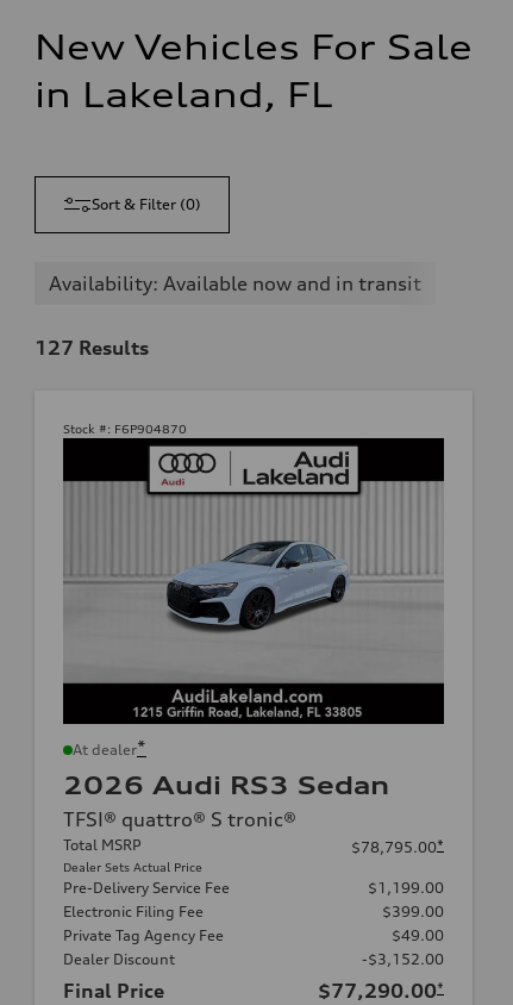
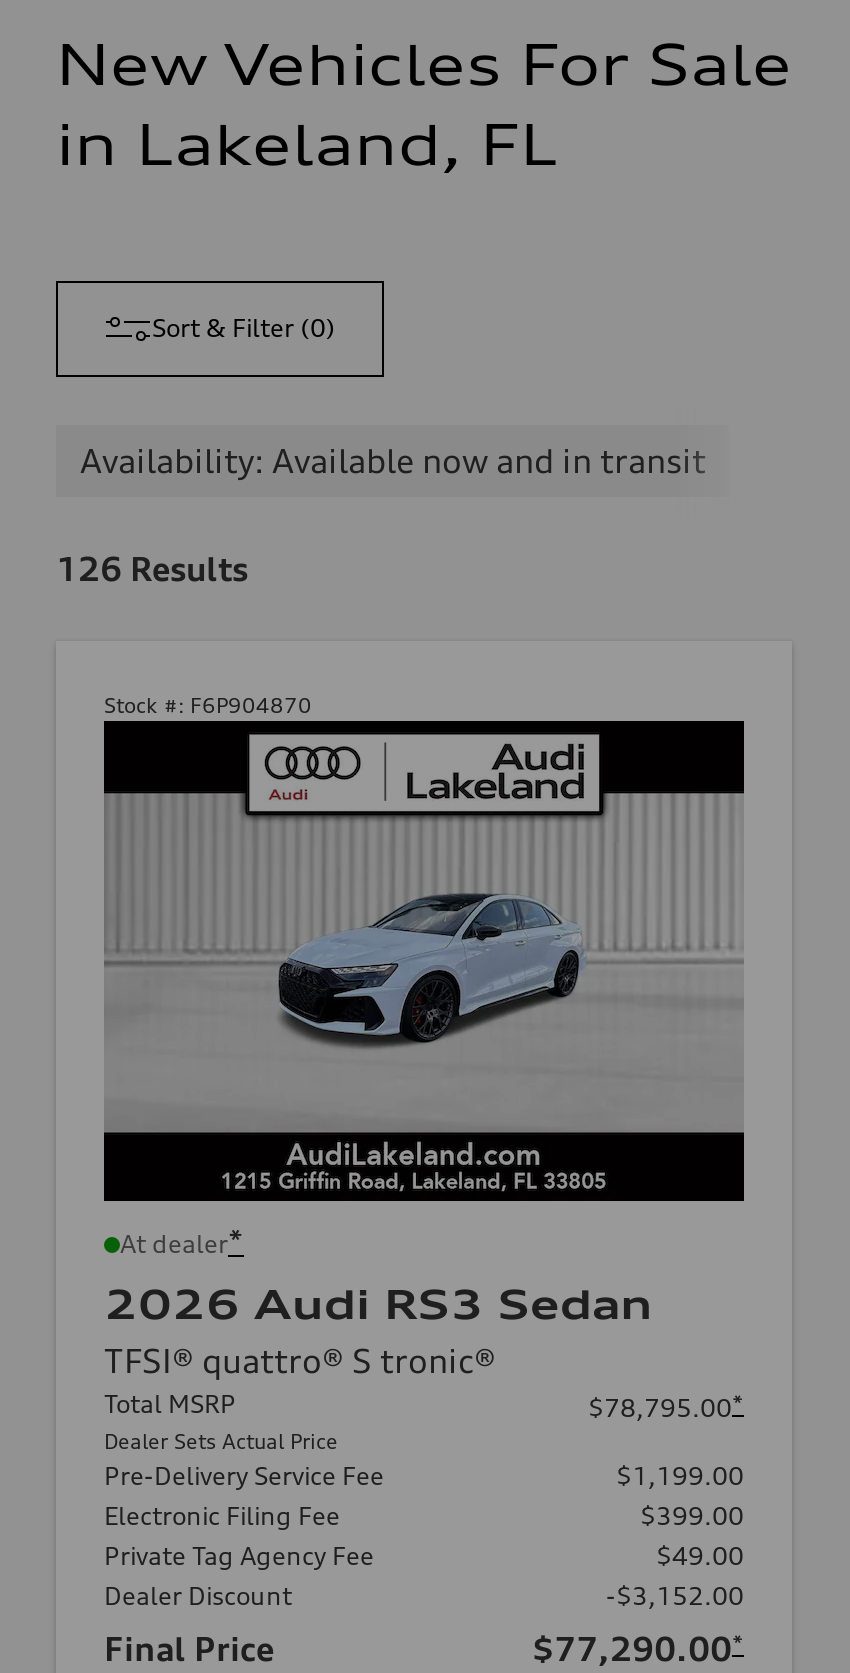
- 127 Results
+ 126 Results
